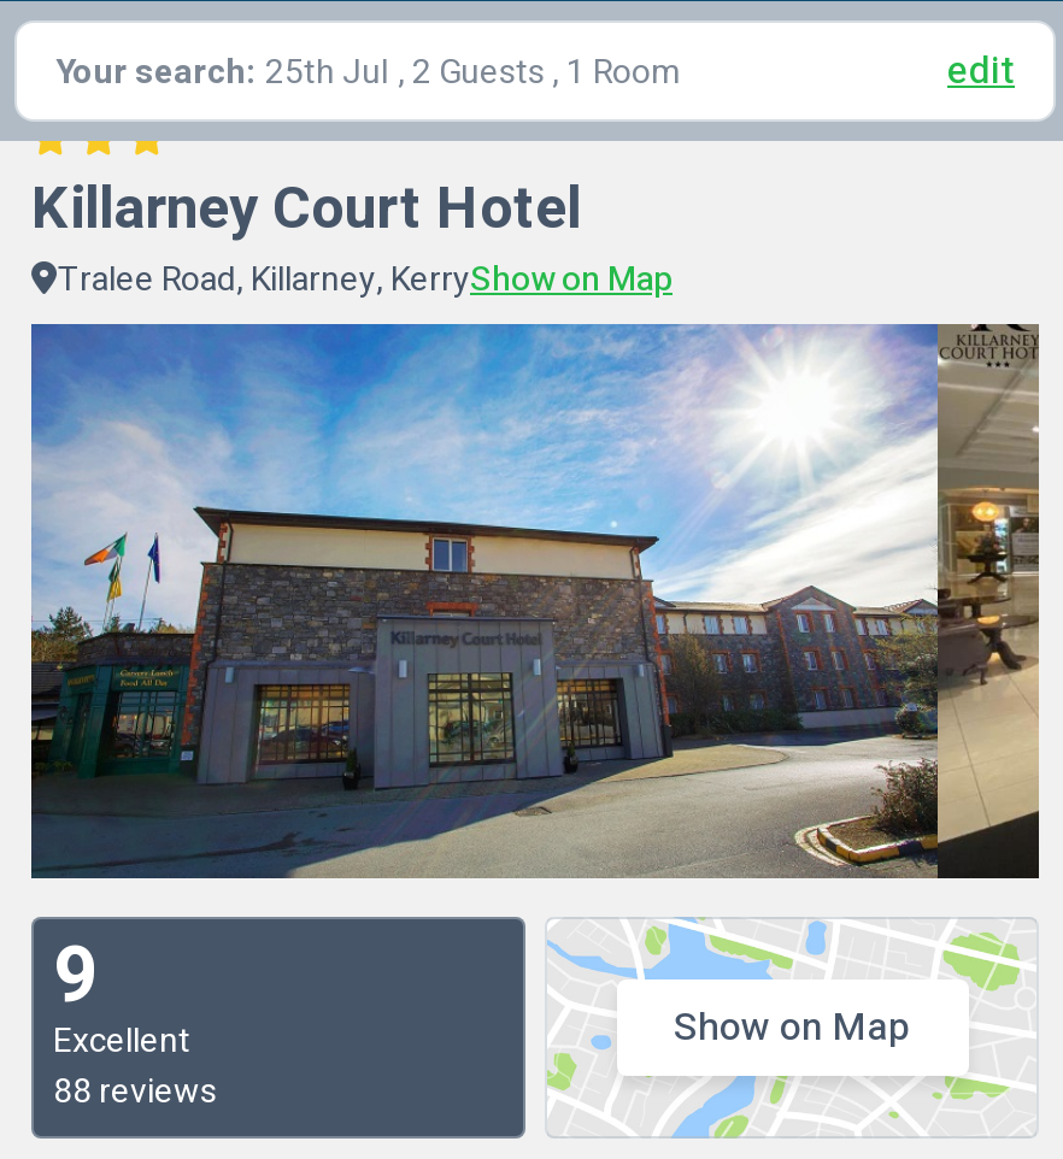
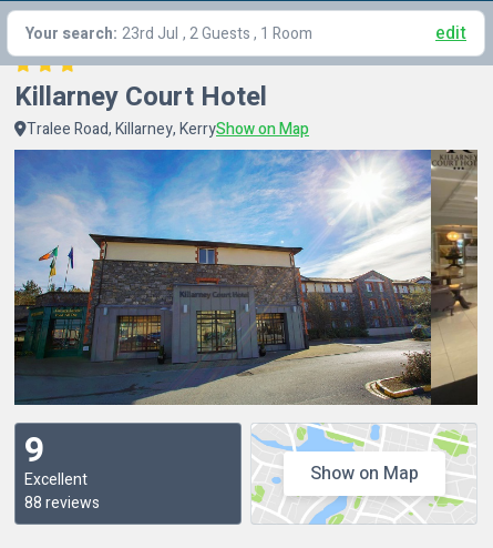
- Your search: 25th Jul , 2 Guests , 1 Room
+ Your search: 23rd Jul , 2 Guests , 1 Room
